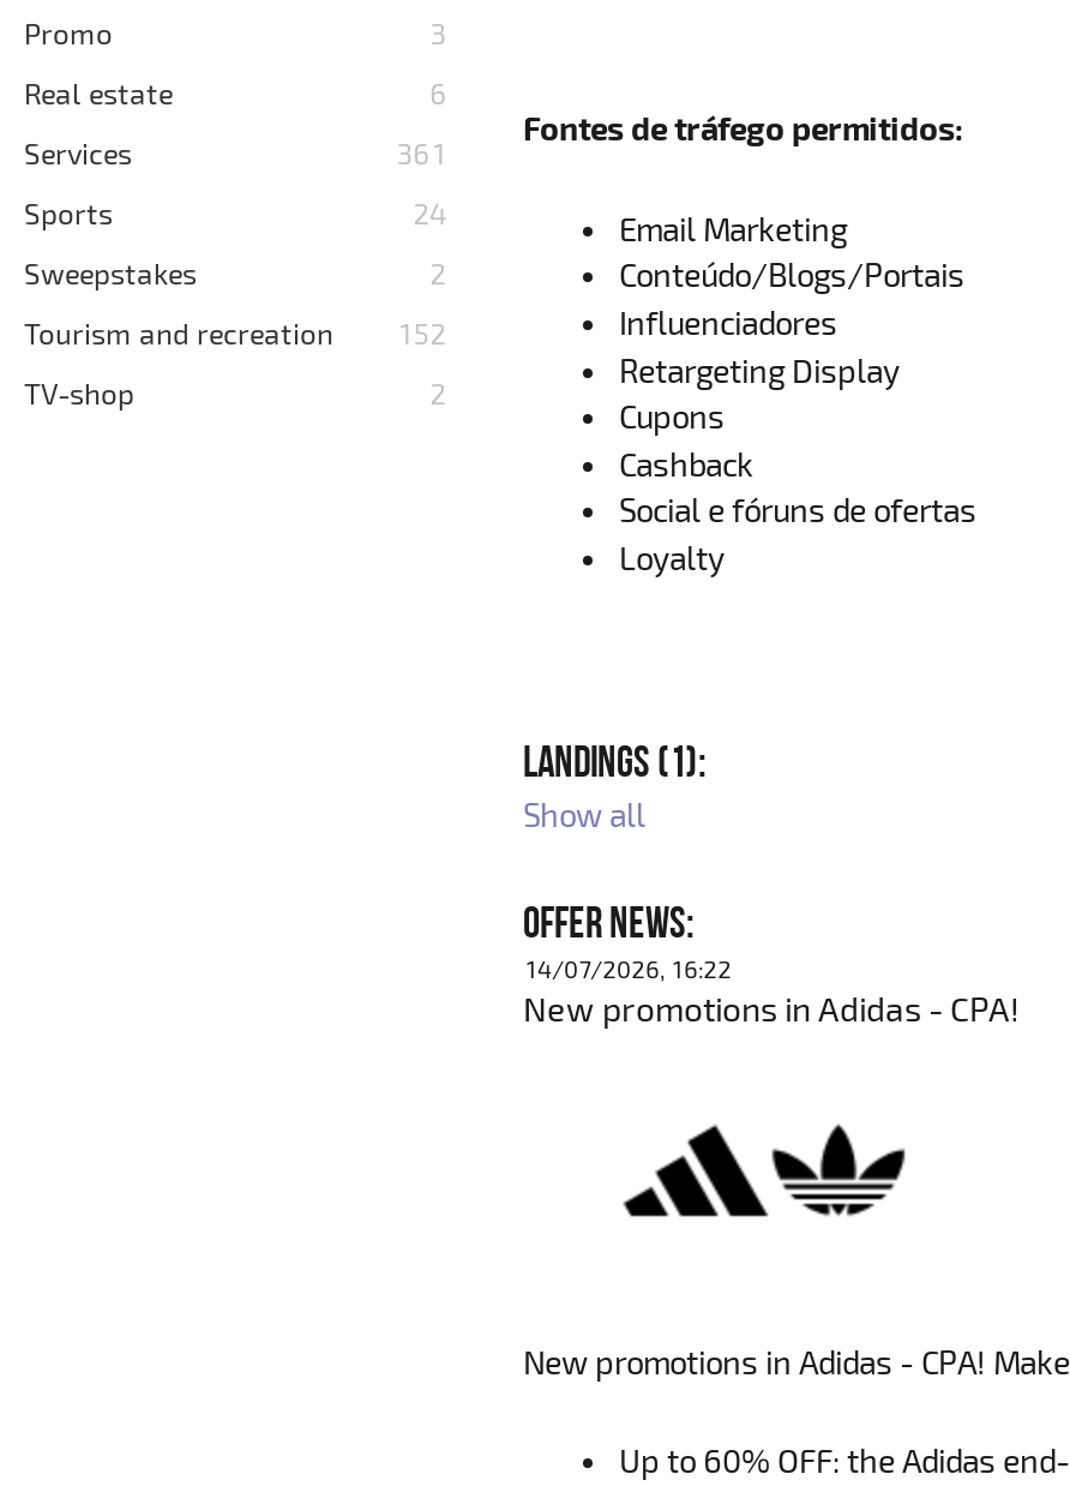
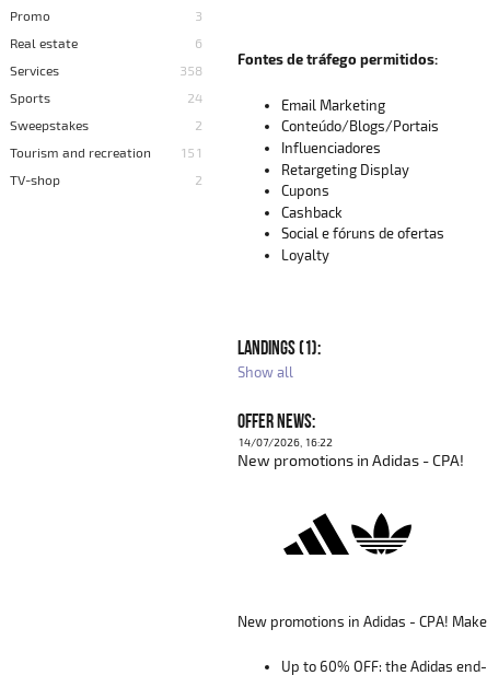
- 361
+ 358

- Tourism and recreation 152
+ Tourism and recreation 151
